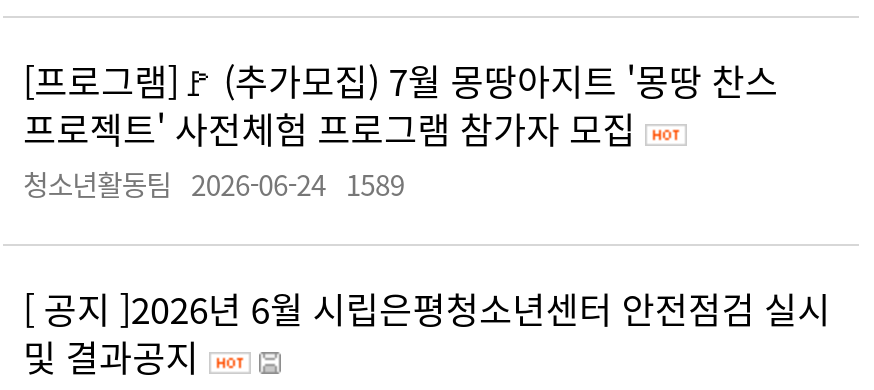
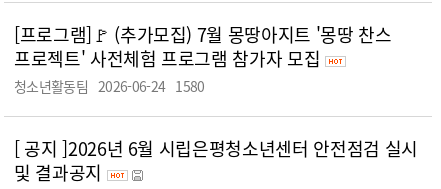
- 청소년활동팀 2026-06-24 1589
+ 청소년활동팀 2026-06-24 1580
